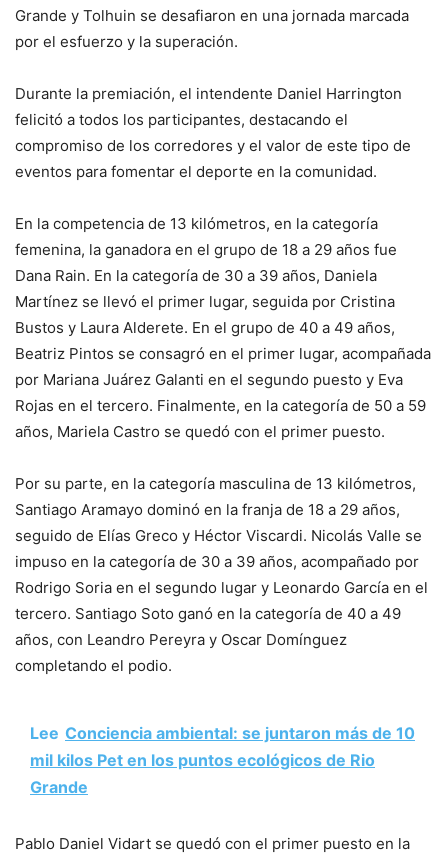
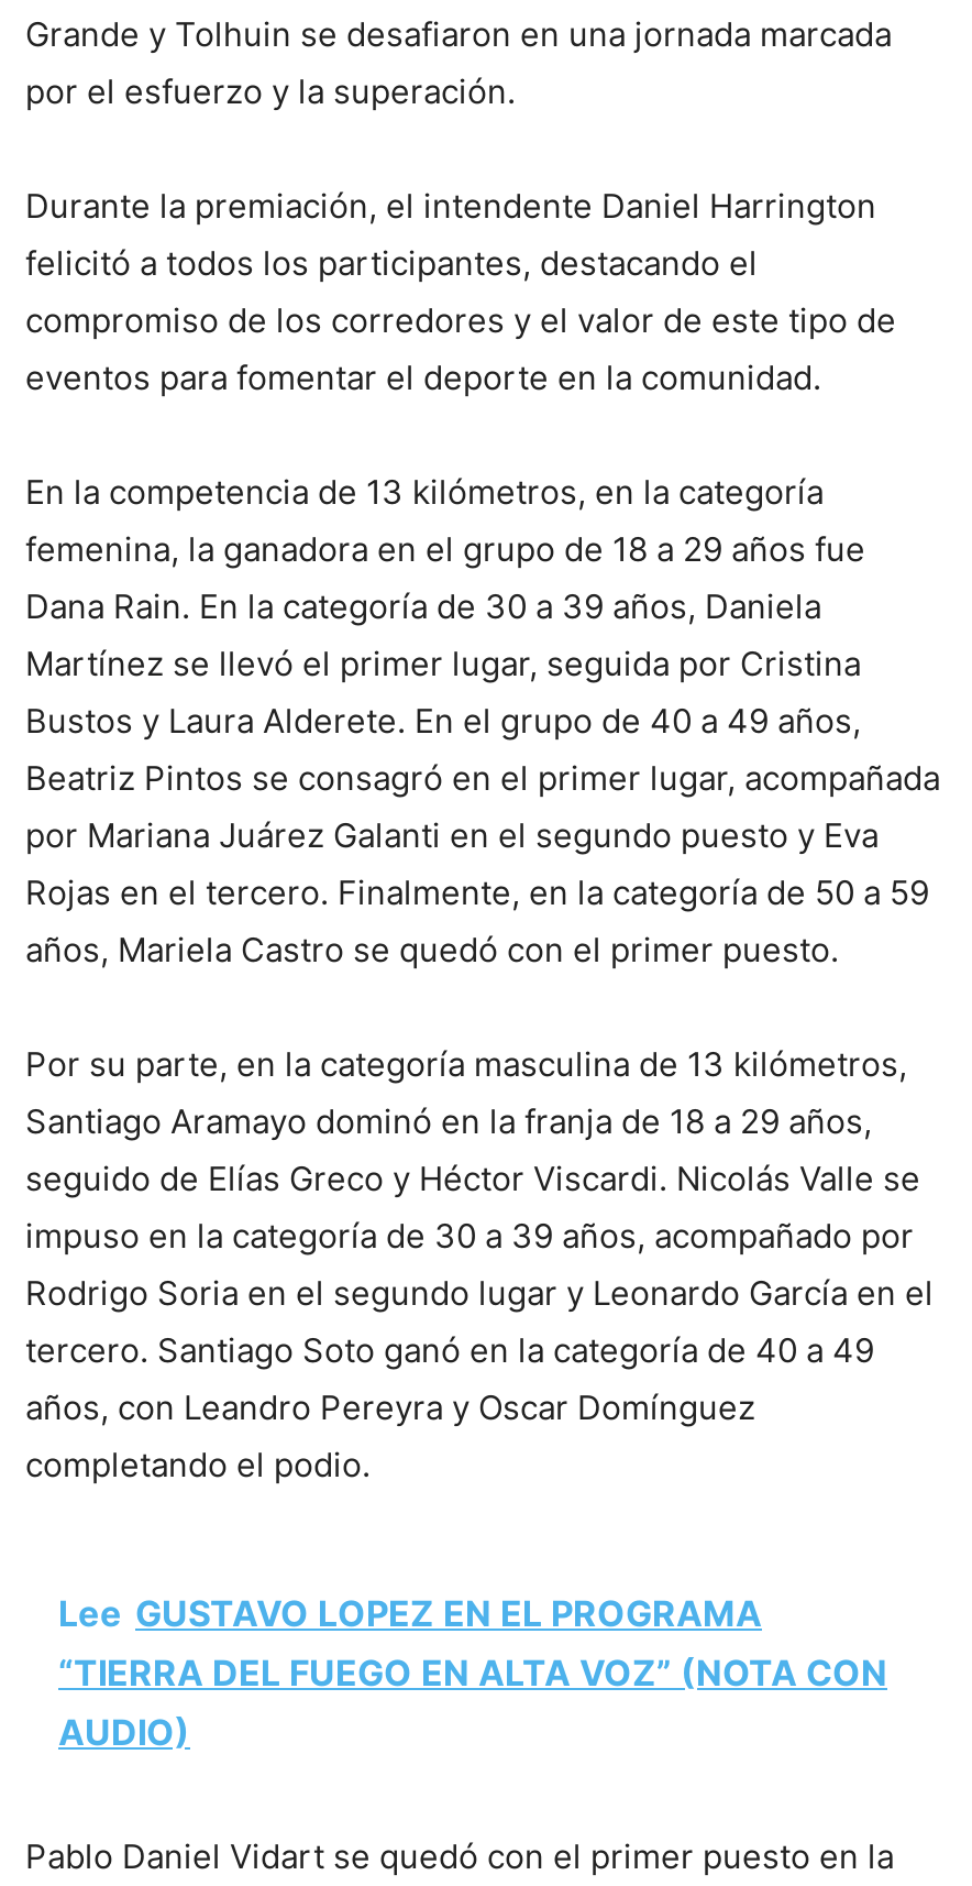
- Lee Conciencia ambiental: se juntaron más de 10
- mil kilos Pet en los puntos ecológicos de Rio
- Grande
+ Lee GUSTAVO LOPEZ EN EL PROGRAMA
+ “TIERRA DEL FUEGO EN ALTA VOZ” (NOTA CON
+ AUDIO)
